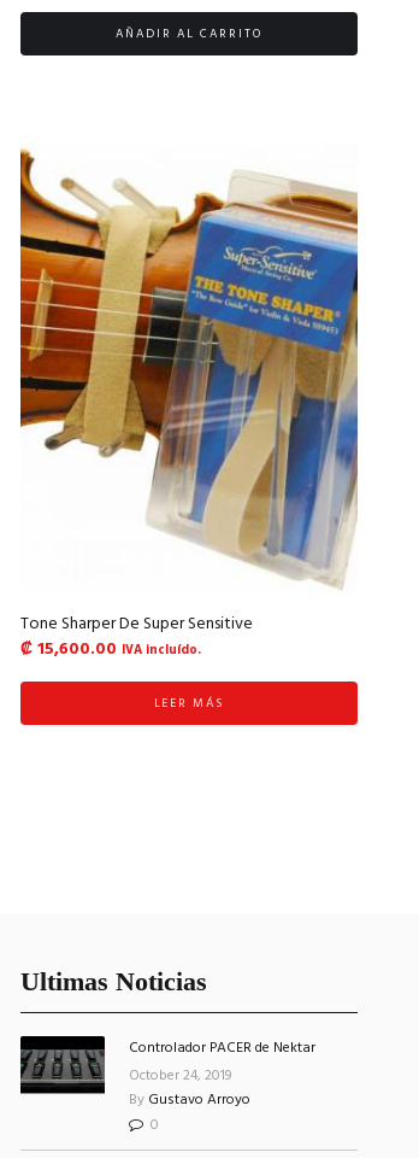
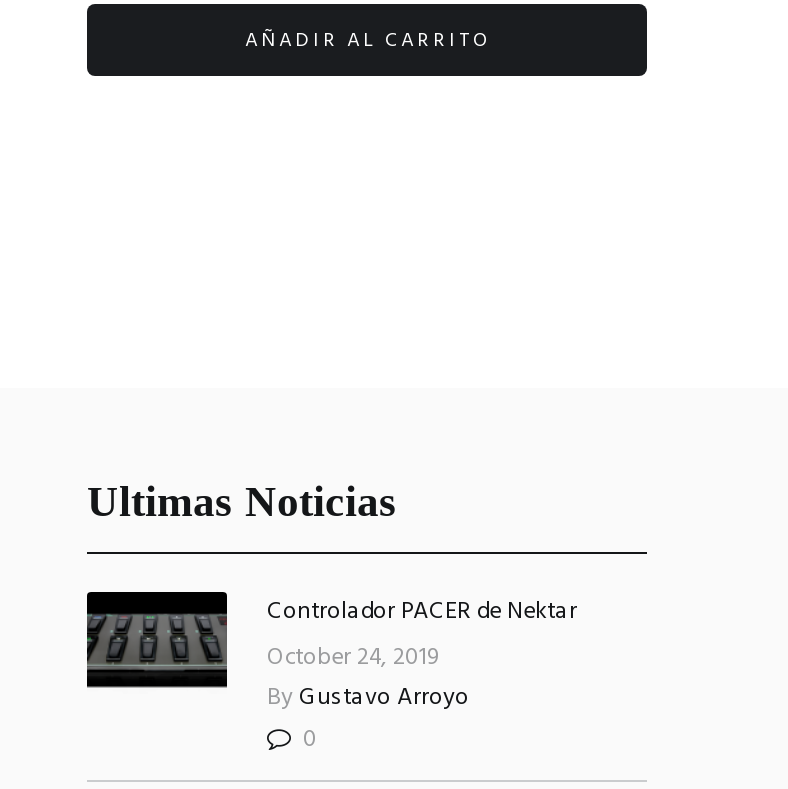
- [image]
- Tone Sharper De Super Sensitive
- ₡ 15,600.00 IVA incluído.
- LEER MÁS
